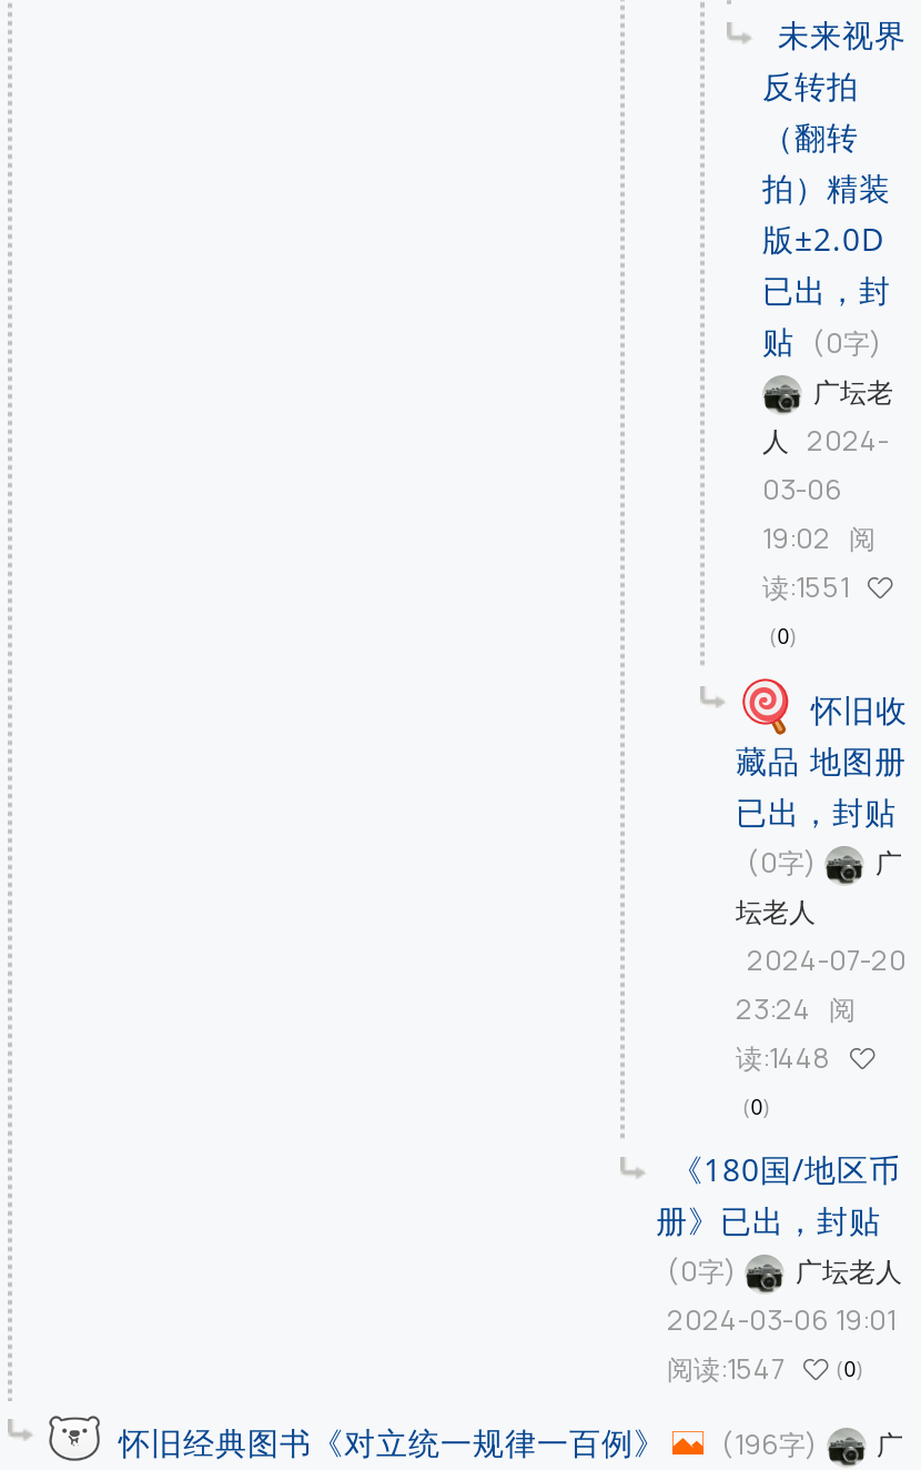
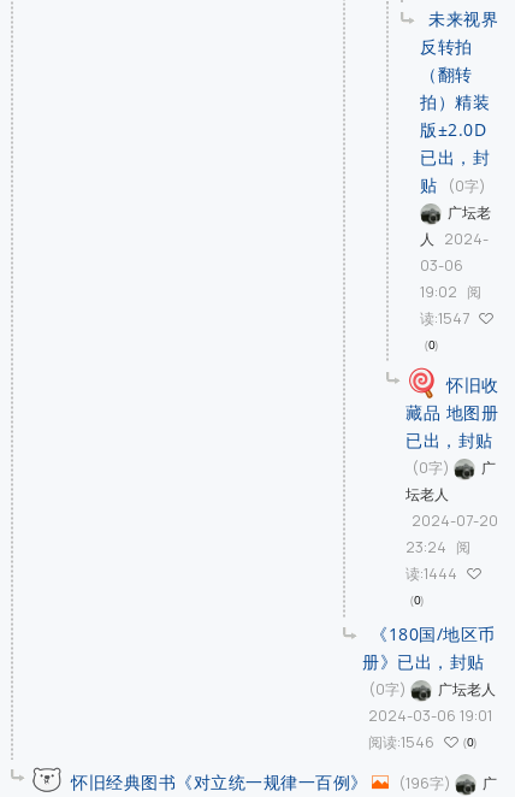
- 读:1551
+ 读:1547

- 读:1448
+ 读:1444

- 阅读:1547 0
+ 阅读:1546 0
